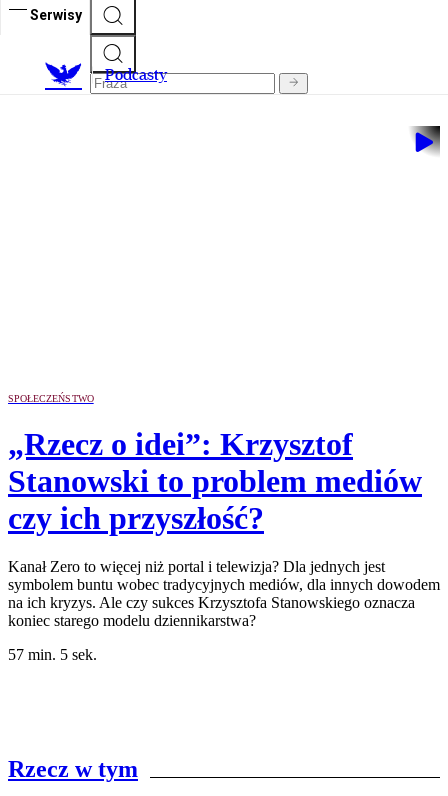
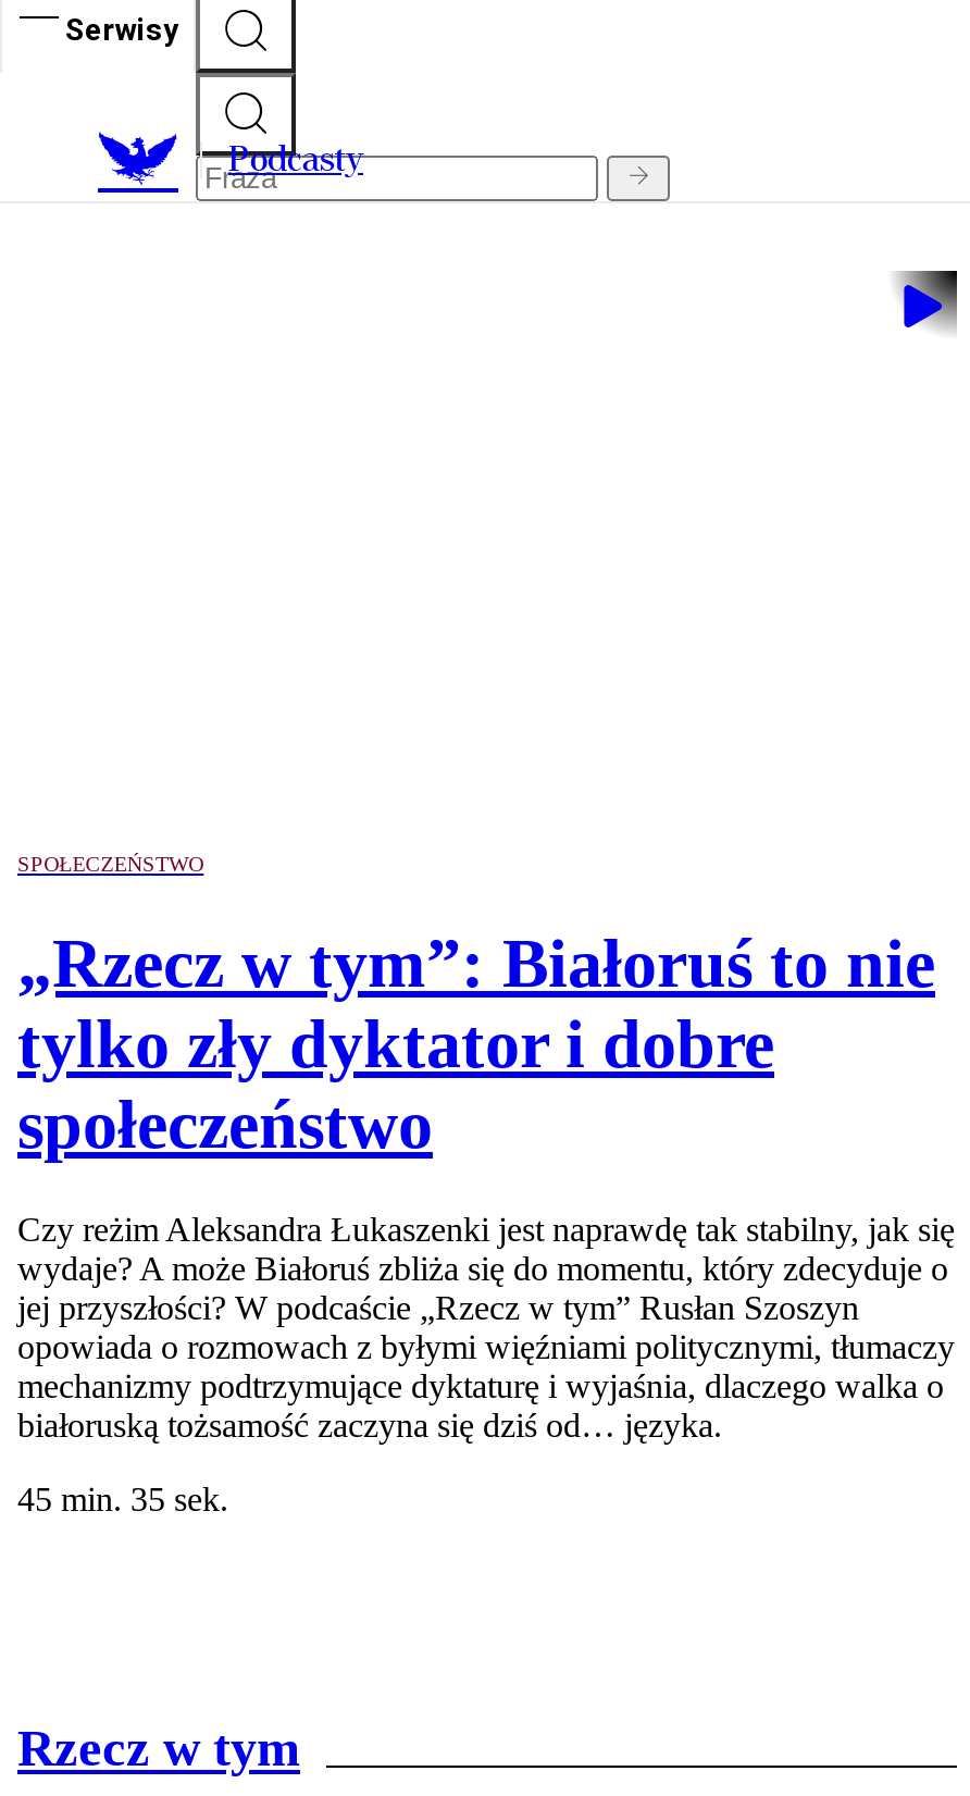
- „Rzecz o idei”: Krzysztof
- Stanowski to problem mediów
- czy ich przyszłość?
+ „Rzecz w tym”: Białoruś to nie
+ tylko zły dyktator i dobre
+ społeczeństwo

- Kanał Zero to więcej niż portal i telewizja? Dla jednych jest
- symbolem buntu wobec tradycyjnych mediów, dla innych dowodem
- na ich kryzys. Ale czy sukces Krzysztofa Stanowskiego oznacza
- koniec starego modelu dziennikarstwa?
+ Czy reżim Aleksandra Łukaszenki jest naprawdę tak stabilny, jak się
+ wydaje? A może Białoruś zbliża się do momentu, który zdecyduje o
+ jej przyszłości? W podcaście „Rzecz w tym” Rusłan Szoszyn
+ opowiada o rozmowach z byłymi więźniami politycznymi, tłumaczy
+ mechanizmy podtrzymujące dyktaturę i wyjaśnia, dlaczego walka o
+ białoruską tożsamość zaczyna się dziś od… języka.

- 57 min. 5 sek.
+ 45 min. 35 sek.
